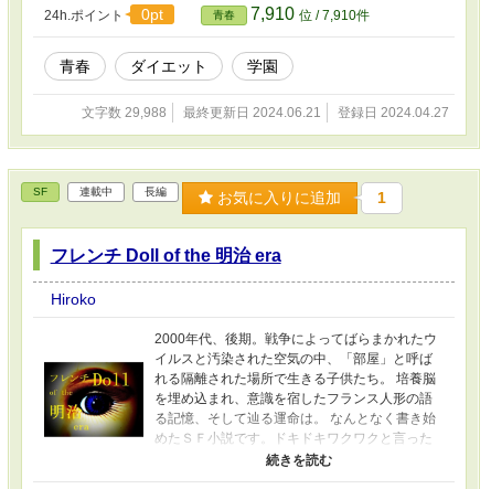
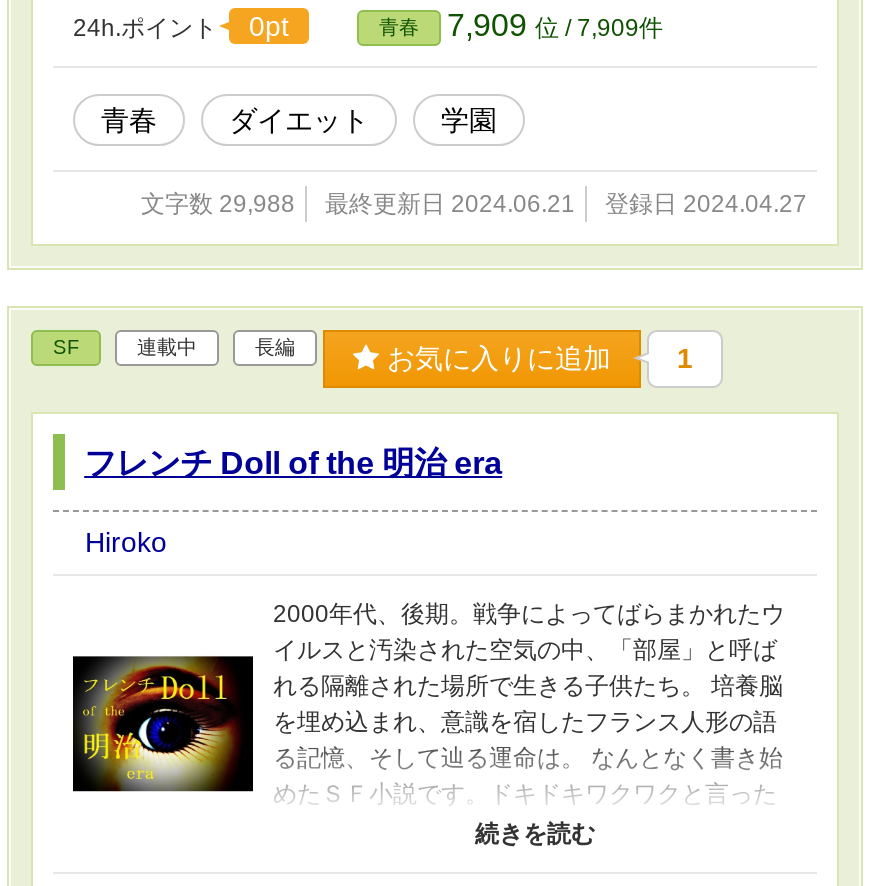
- 青春 7,910位 / 7,910件
+ 青春 7,909位 / 7,909件
